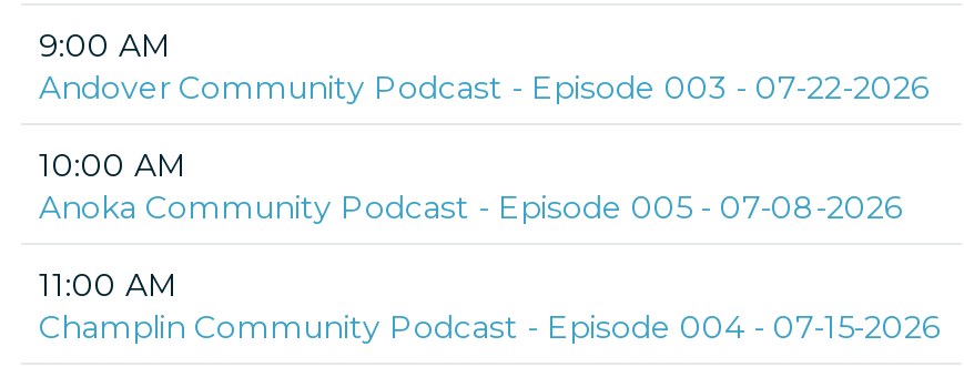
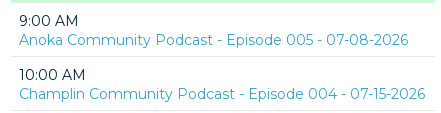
- Andover Community Podcast - Episode 003 - 07-22-2026
- 10:00 AM

- 11:00 AM
+ 10:00 AM
